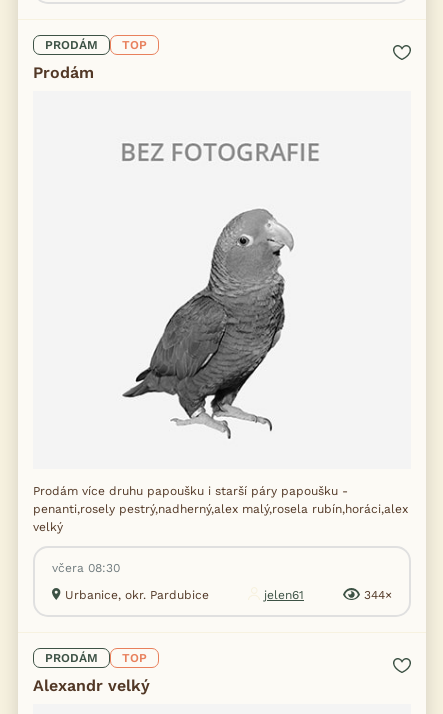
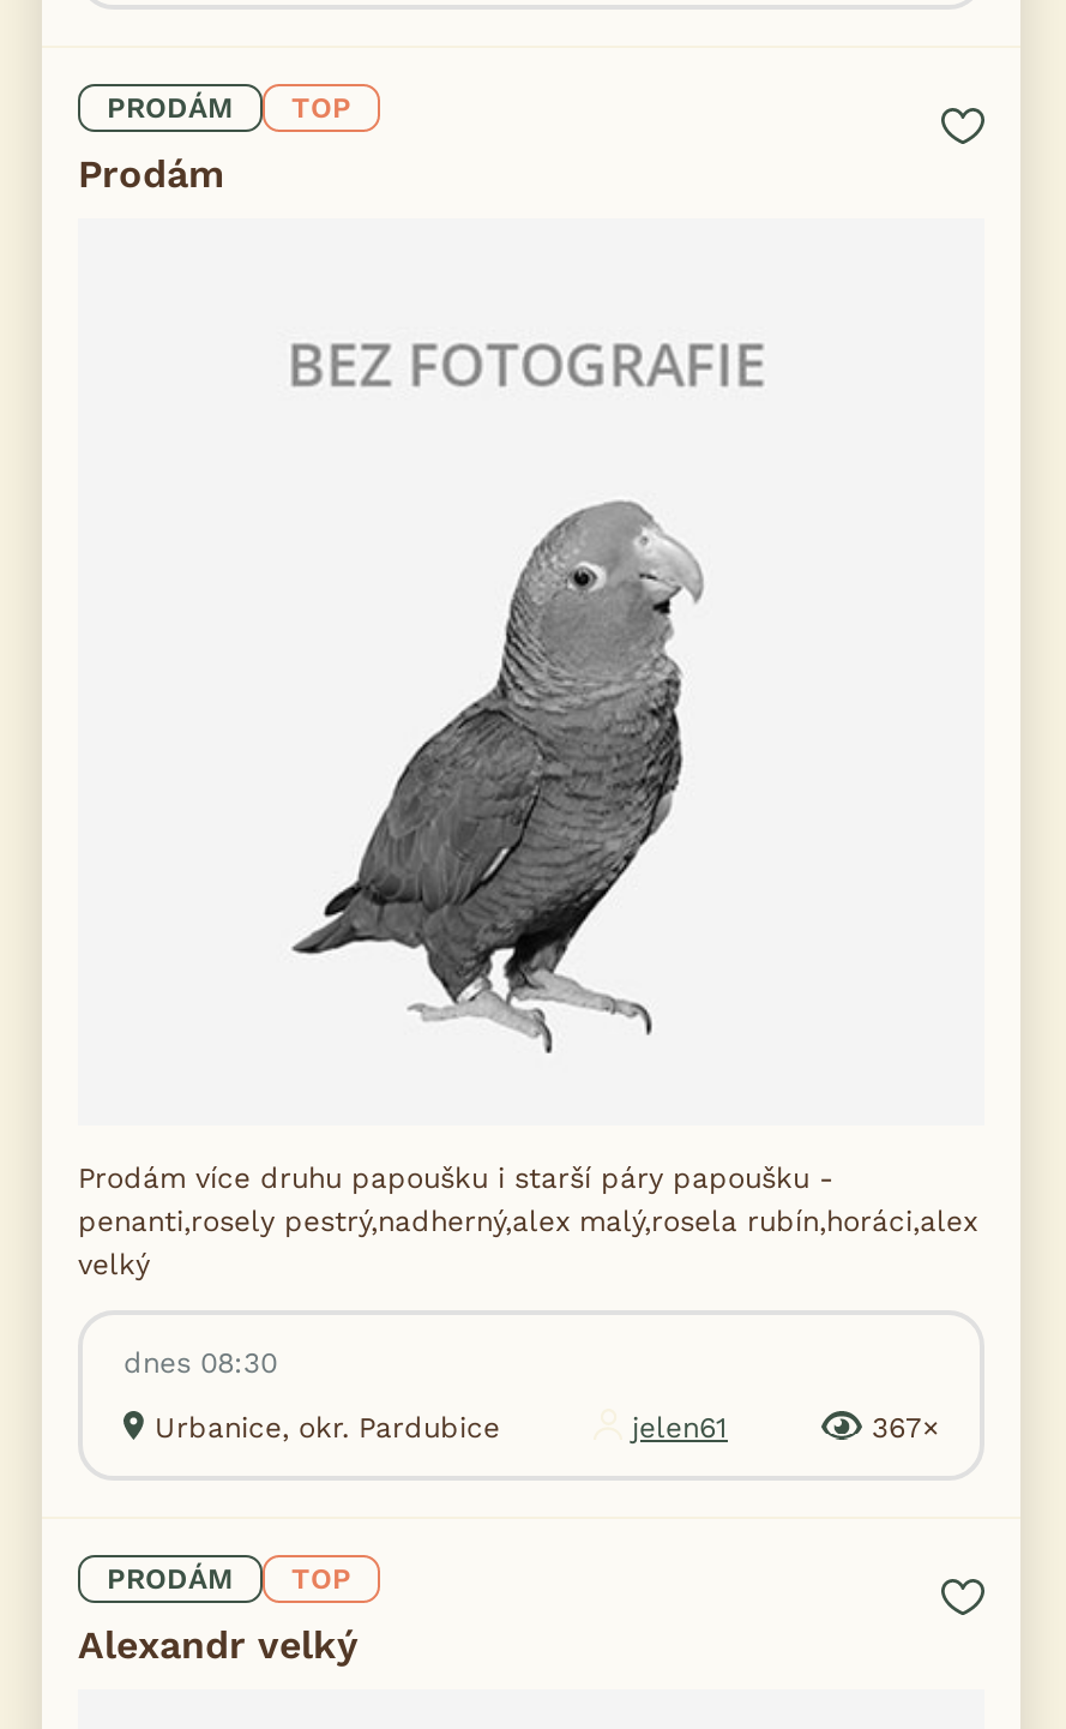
- včera 08:30
+ dnes 08:30

- 344×
+ 367×
